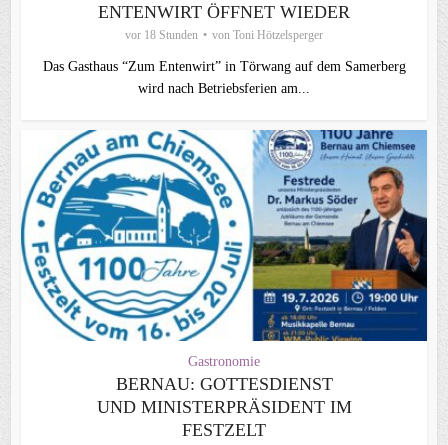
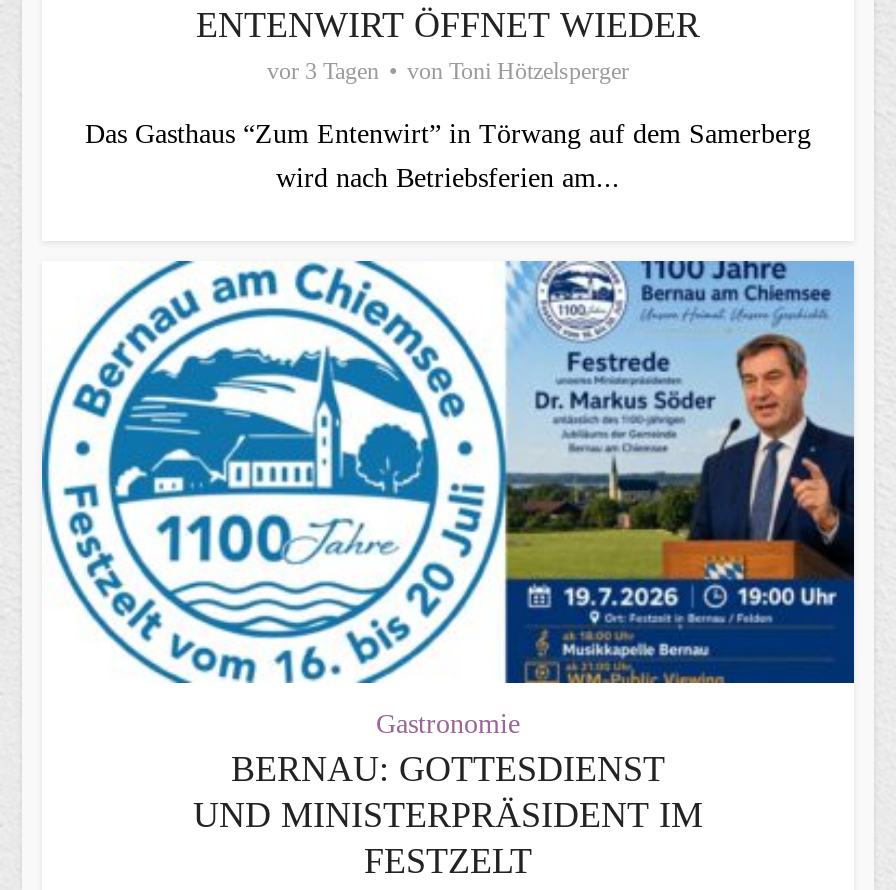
- vor 18 Stunden von Toni Hötzelsperger
+ vor 3 Tagen von Toni Hötzelsperger
